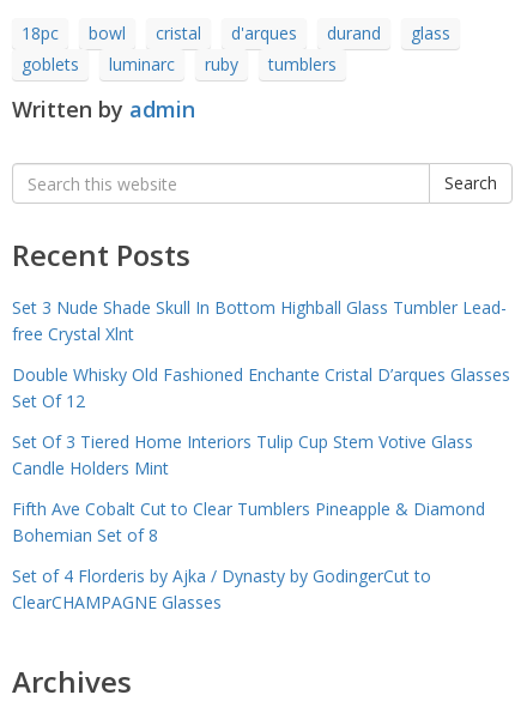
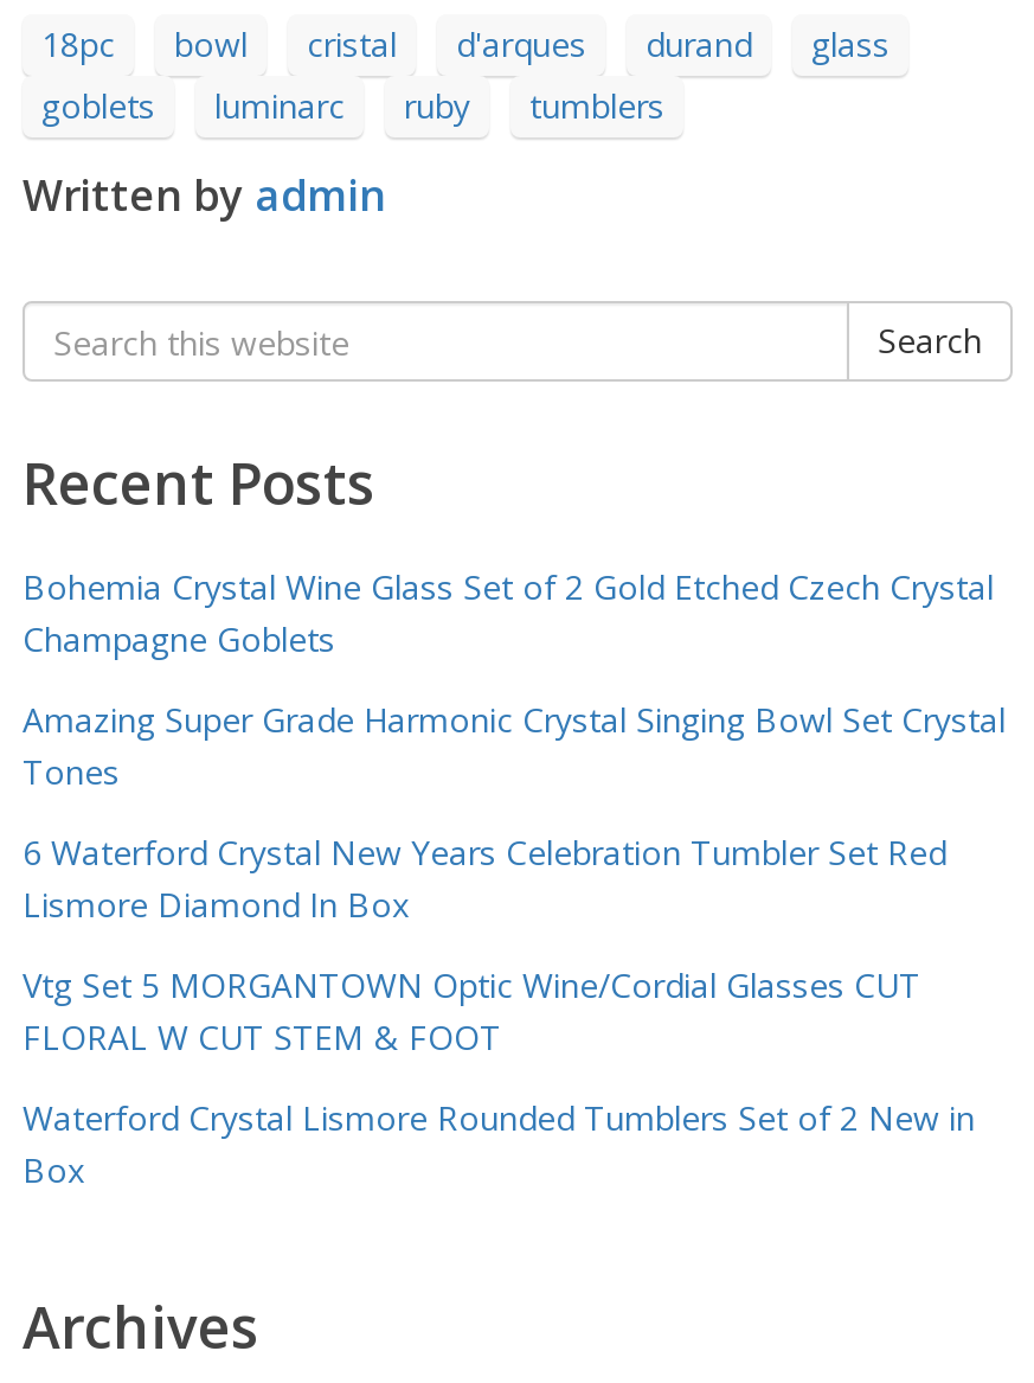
- Set 3 Nude Shade Skull In Bottom Highball Glass Tumbler Lead-
- free Crystal Xlnt
+ Bohemia Crystal Wine Glass Set of 2 Gold Etched Czech Crystal
+ Champagne Goblets

- Double Whisky Old Fashioned Enchante Cristal D’arques Glasses
- Set Of 12
+ Amazing Super Grade Harmonic Crystal Singing Bowl Set Crystal
+ Tones

- Set Of 3 Tiered Home Interiors Tulip Cup Stem Votive Glass
- Candle Holders Mint
+ 6 Waterford Crystal New Years Celebration Tumbler Set Red
+ Lismore Diamond In Box

- Fifth Ave Cobalt Cut to Clear Tumblers Pineapple & Diamond
- Bohemian Set of 8
+ Vtg Set 5 MORGANTOWN Optic Wine/Cordial Glasses CUT
+ FLORAL W CUT STEM & FOOT

- Set of 4 Florderis by Ajka / Dynasty by GodingerCut to
- ClearCHAMPAGNE Glasses
+ Waterford Crystal Lismore Rounded Tumblers Set of 2 New in
+ Box
